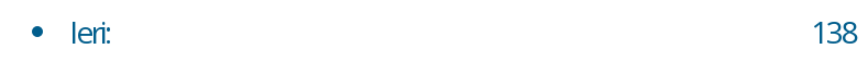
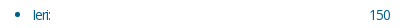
- 138
+ 150
